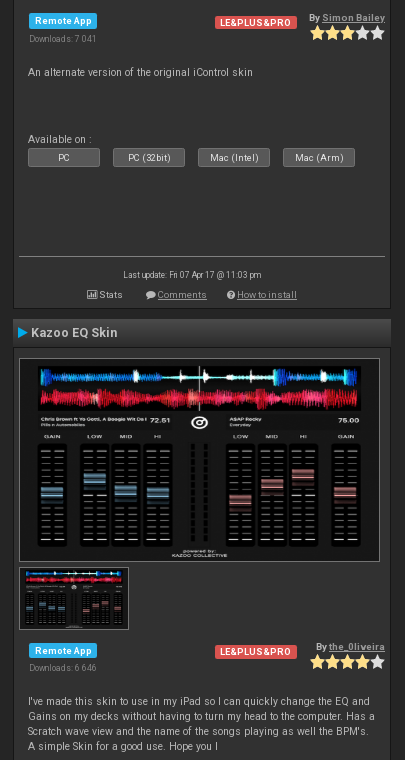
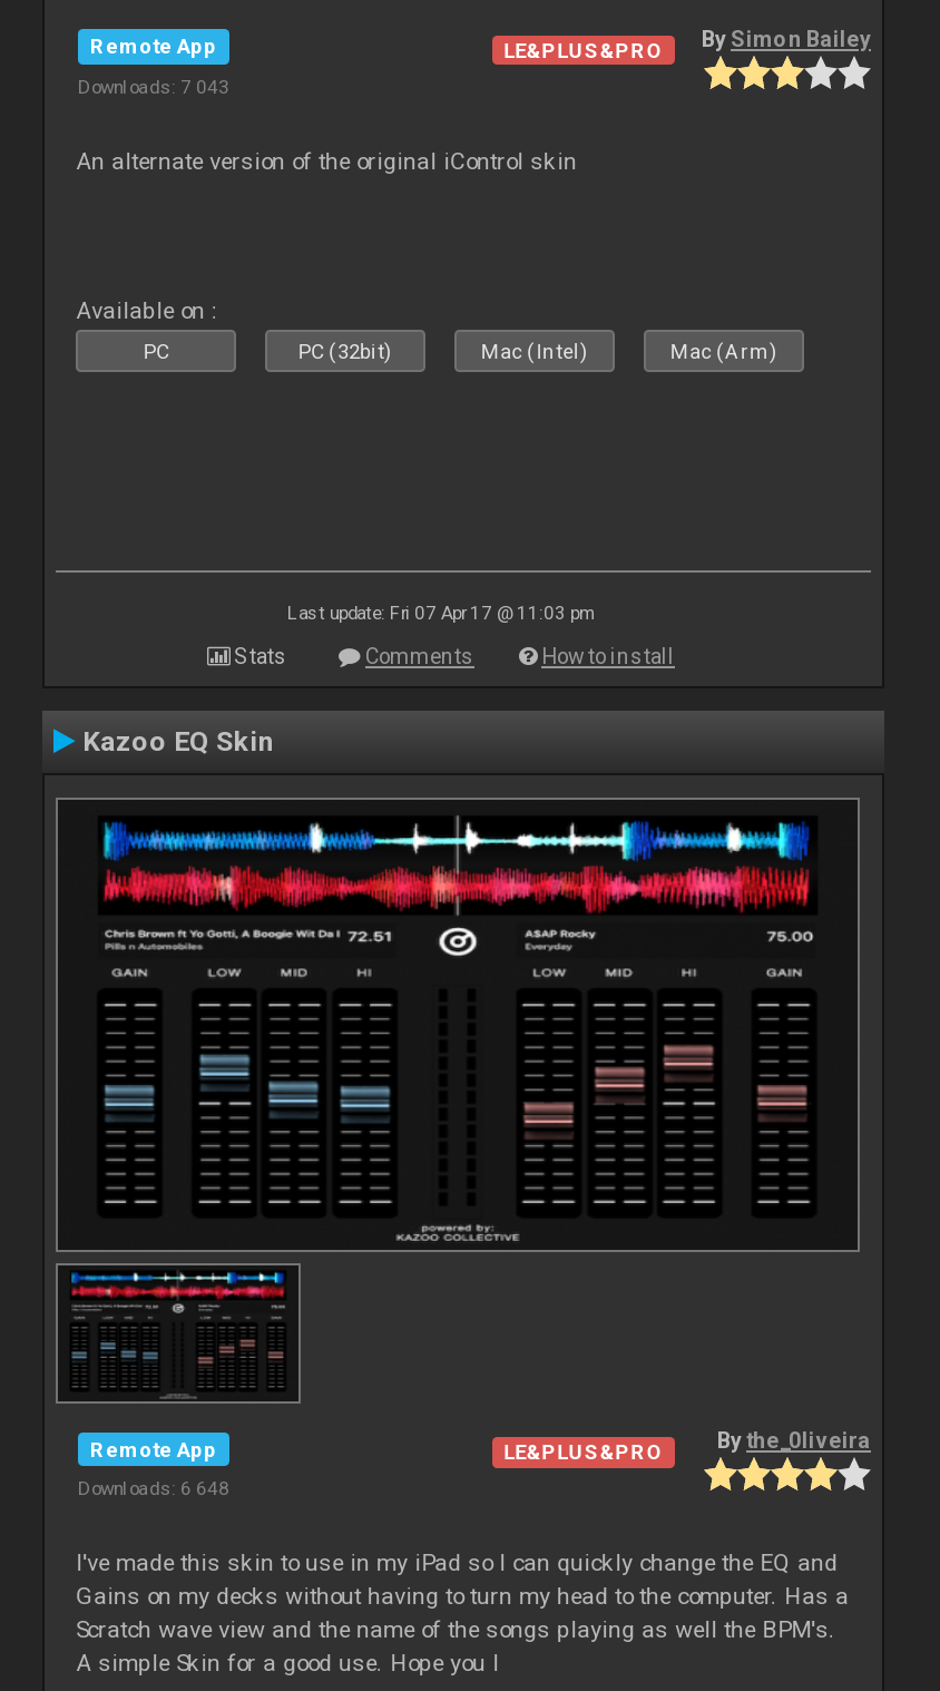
- Downloads: 7 041
+ Downloads: 7 043

- Downloads: 6 646
+ Downloads: 6 648
